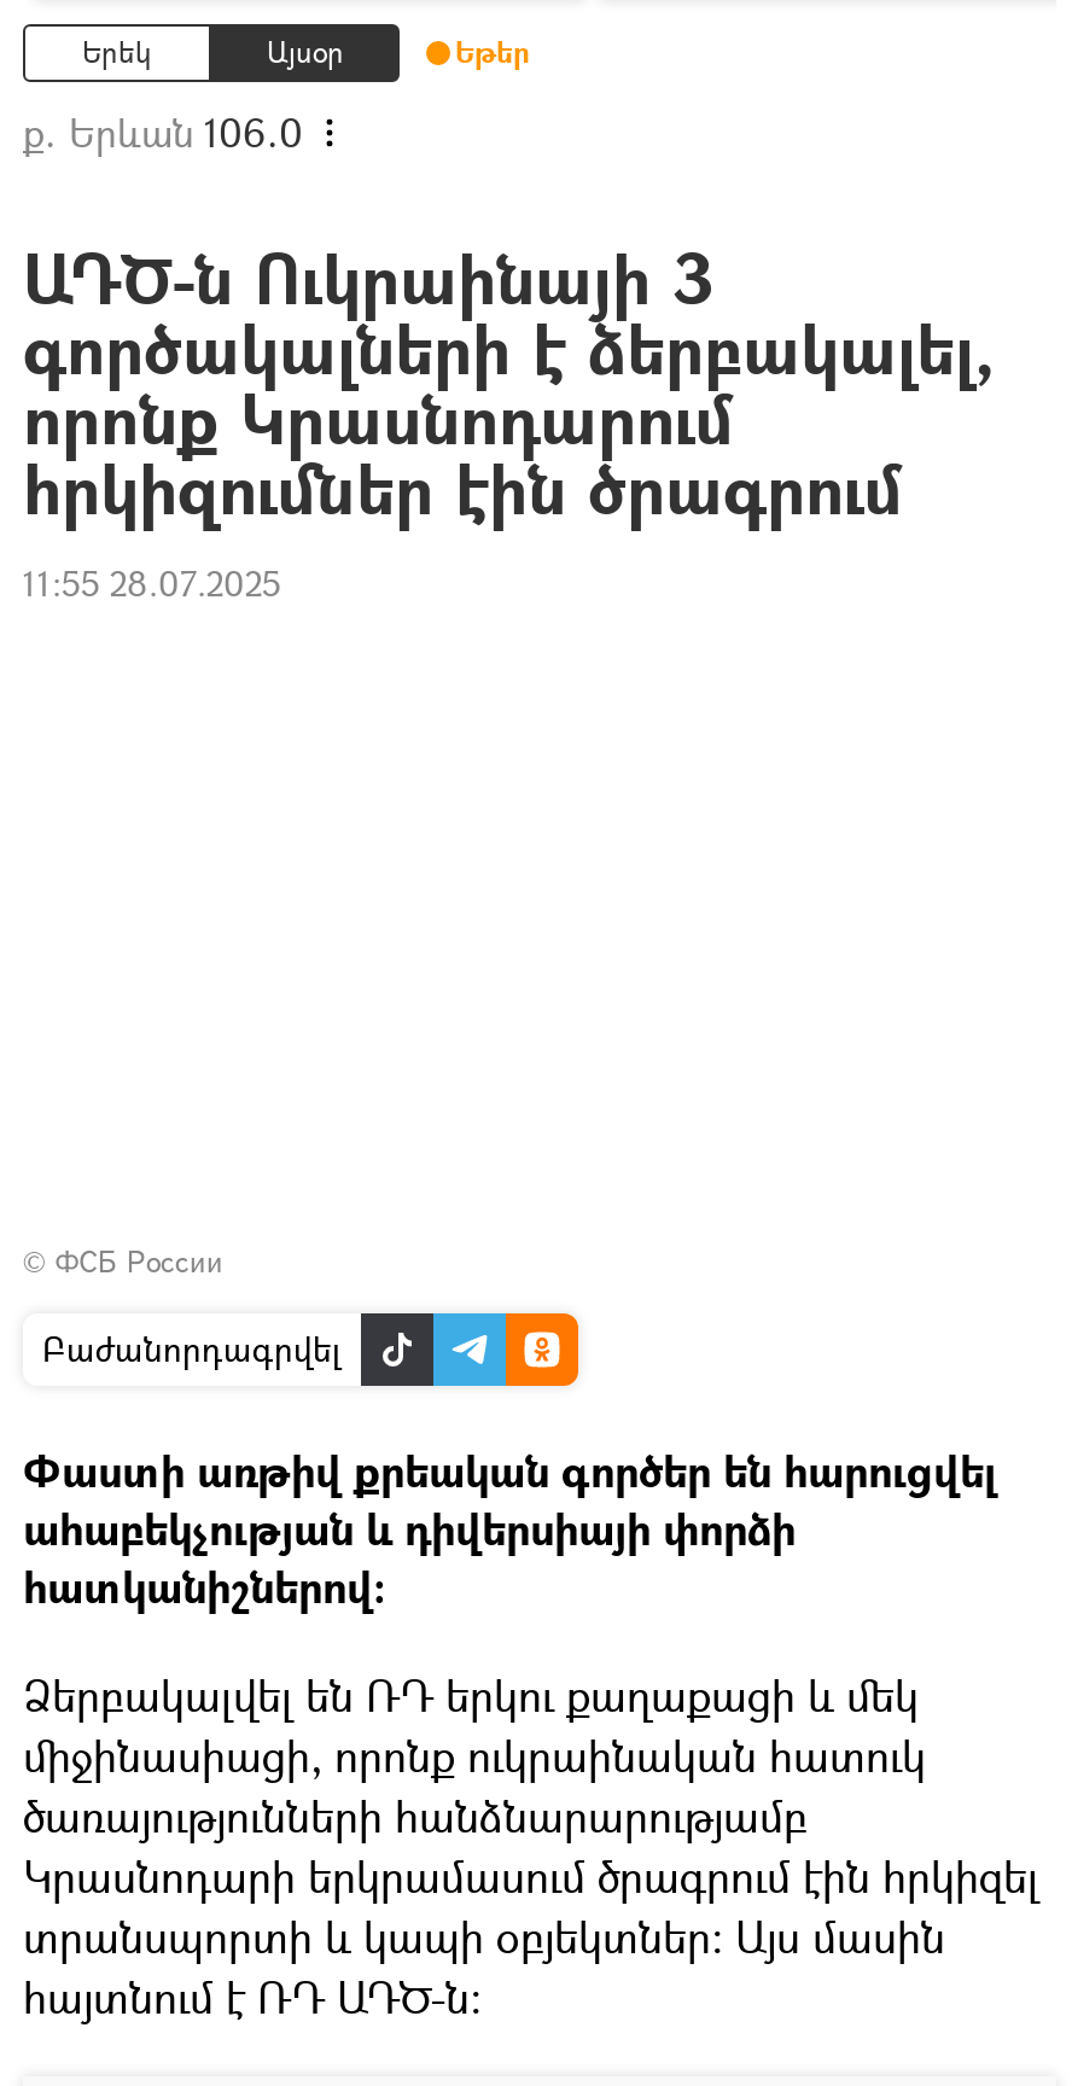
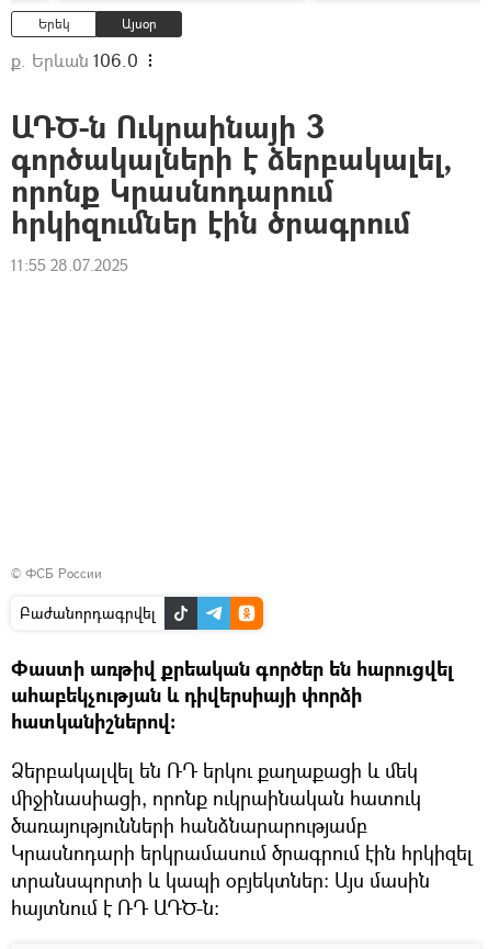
- Եթեր
